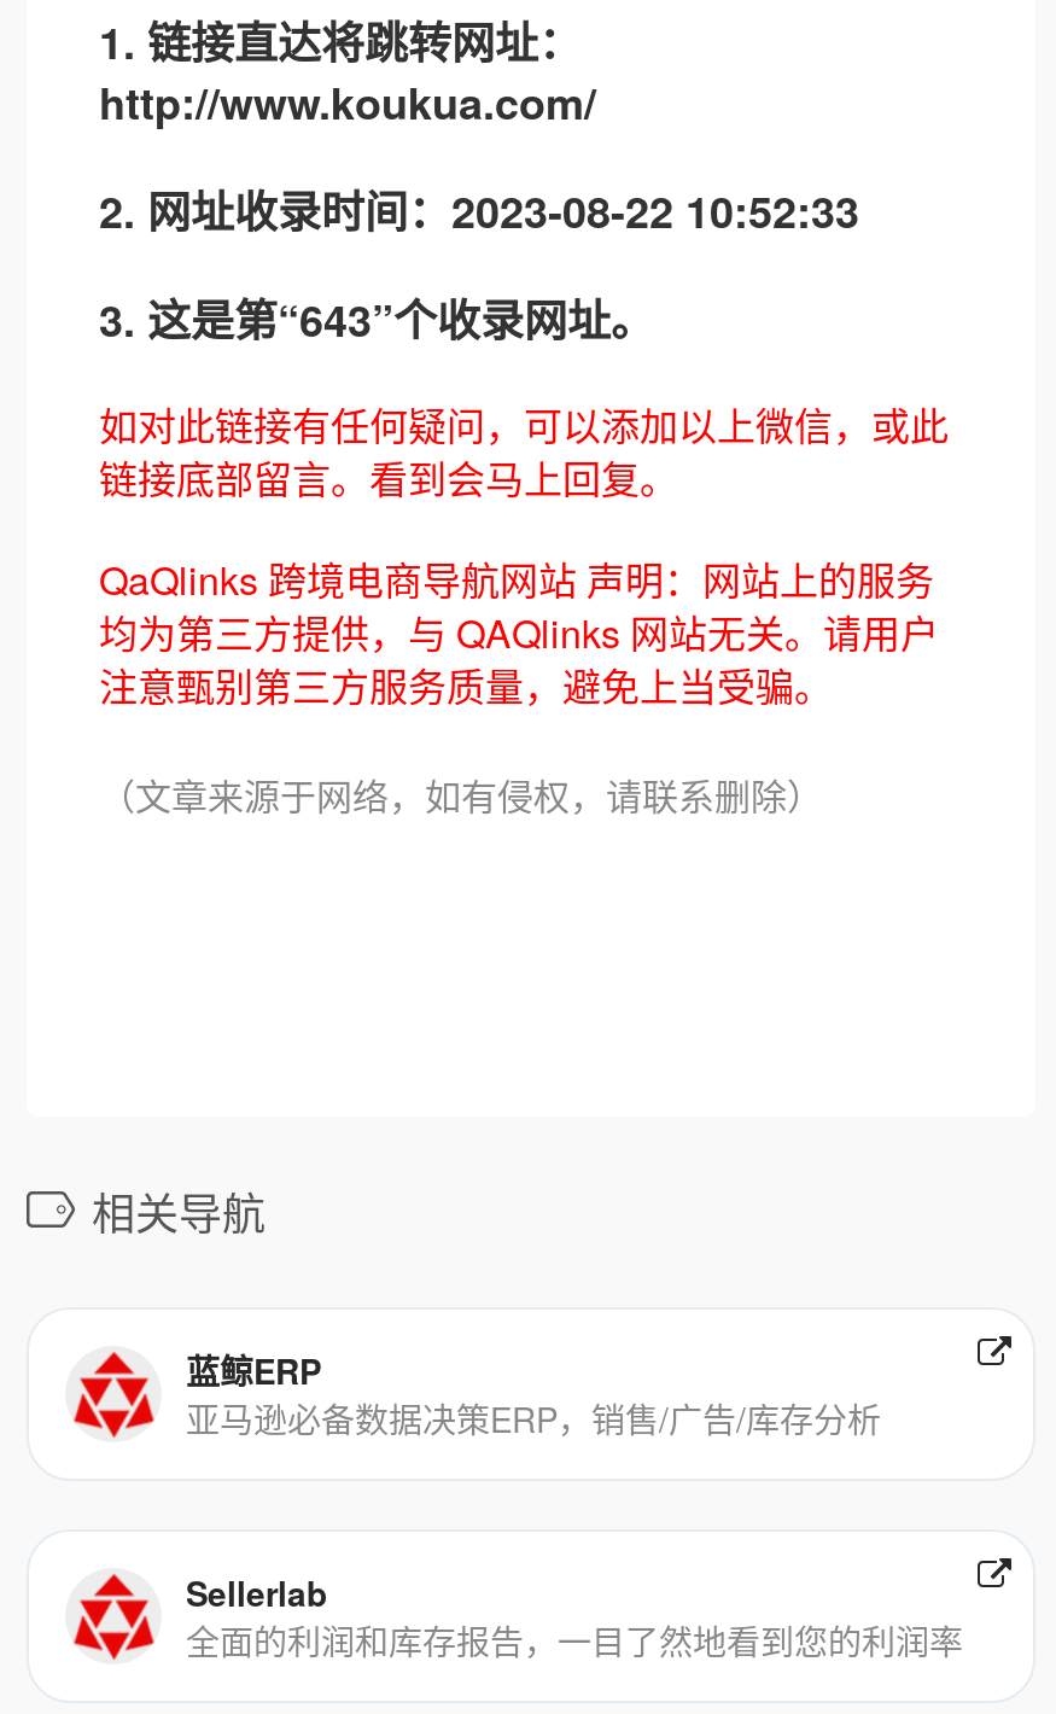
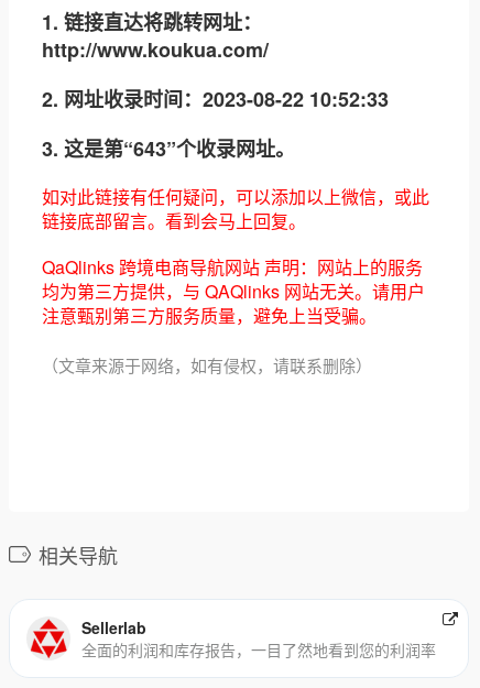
- 蓝鲸ERP
- 亚马逊必备数据决策ERP，销售/广告/库存分析
